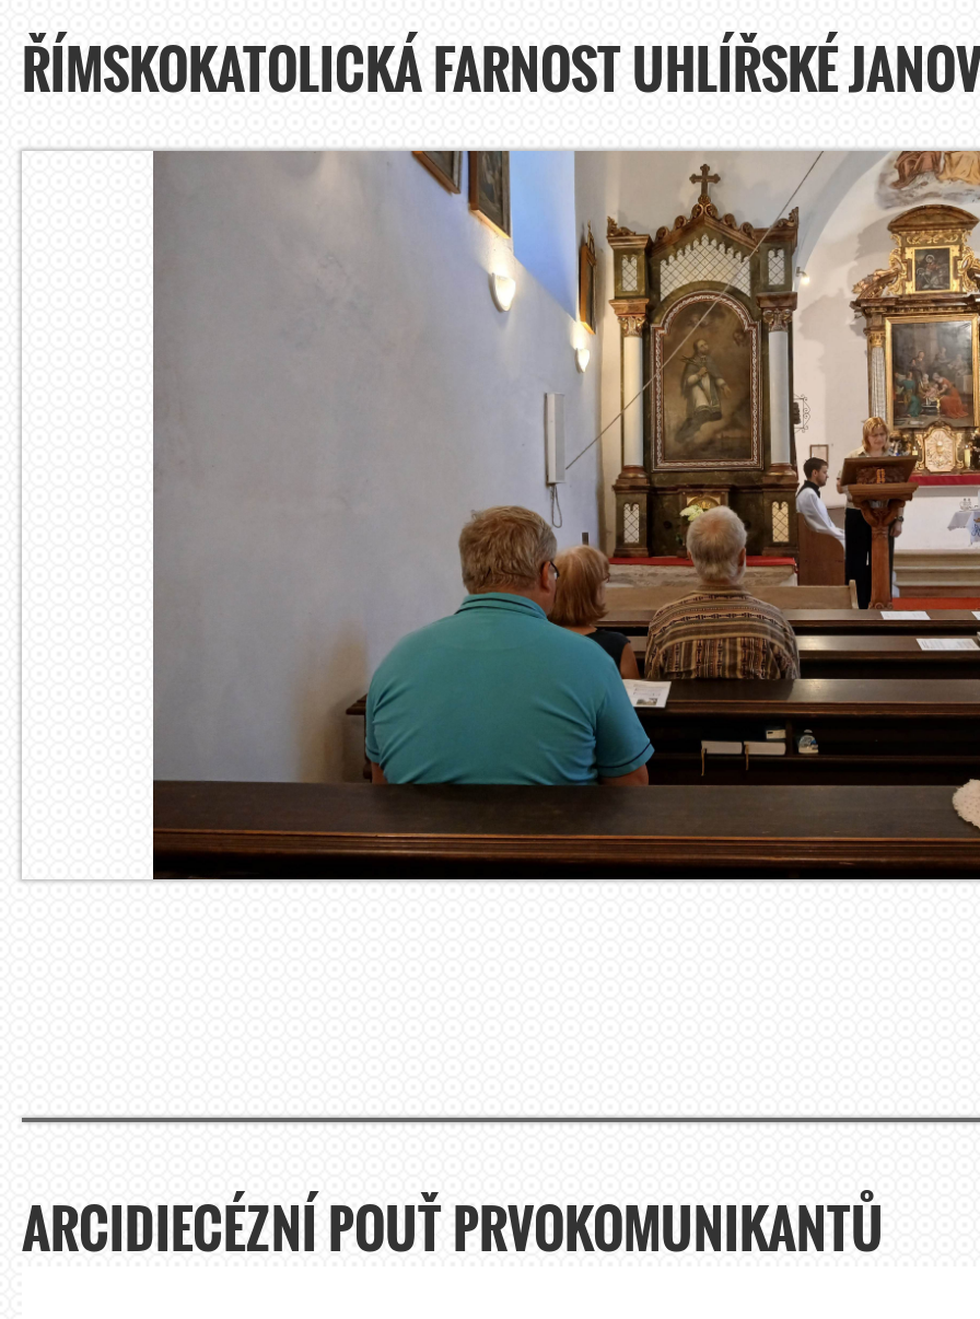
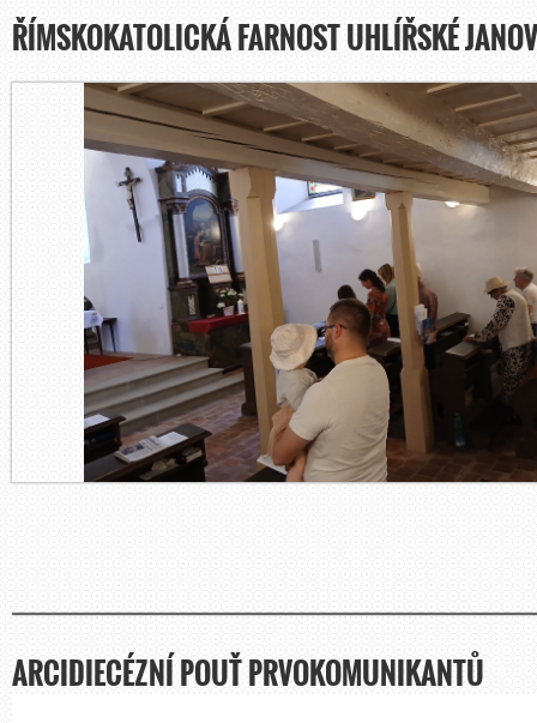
- [image]
+ [image]
